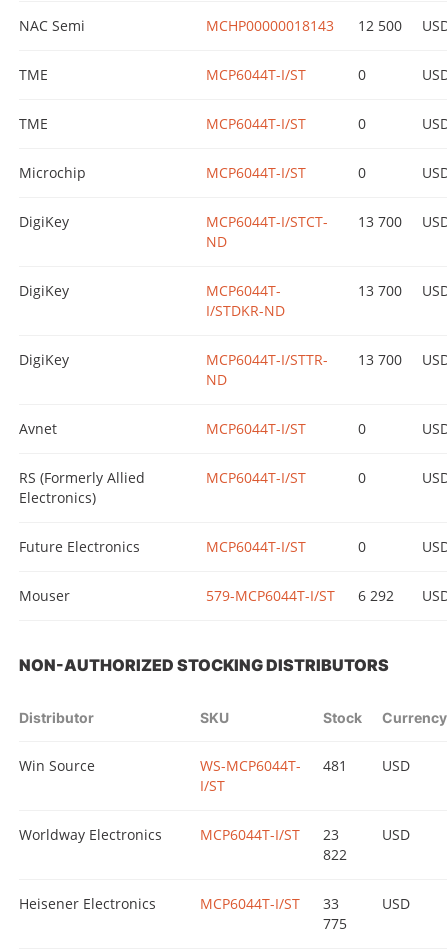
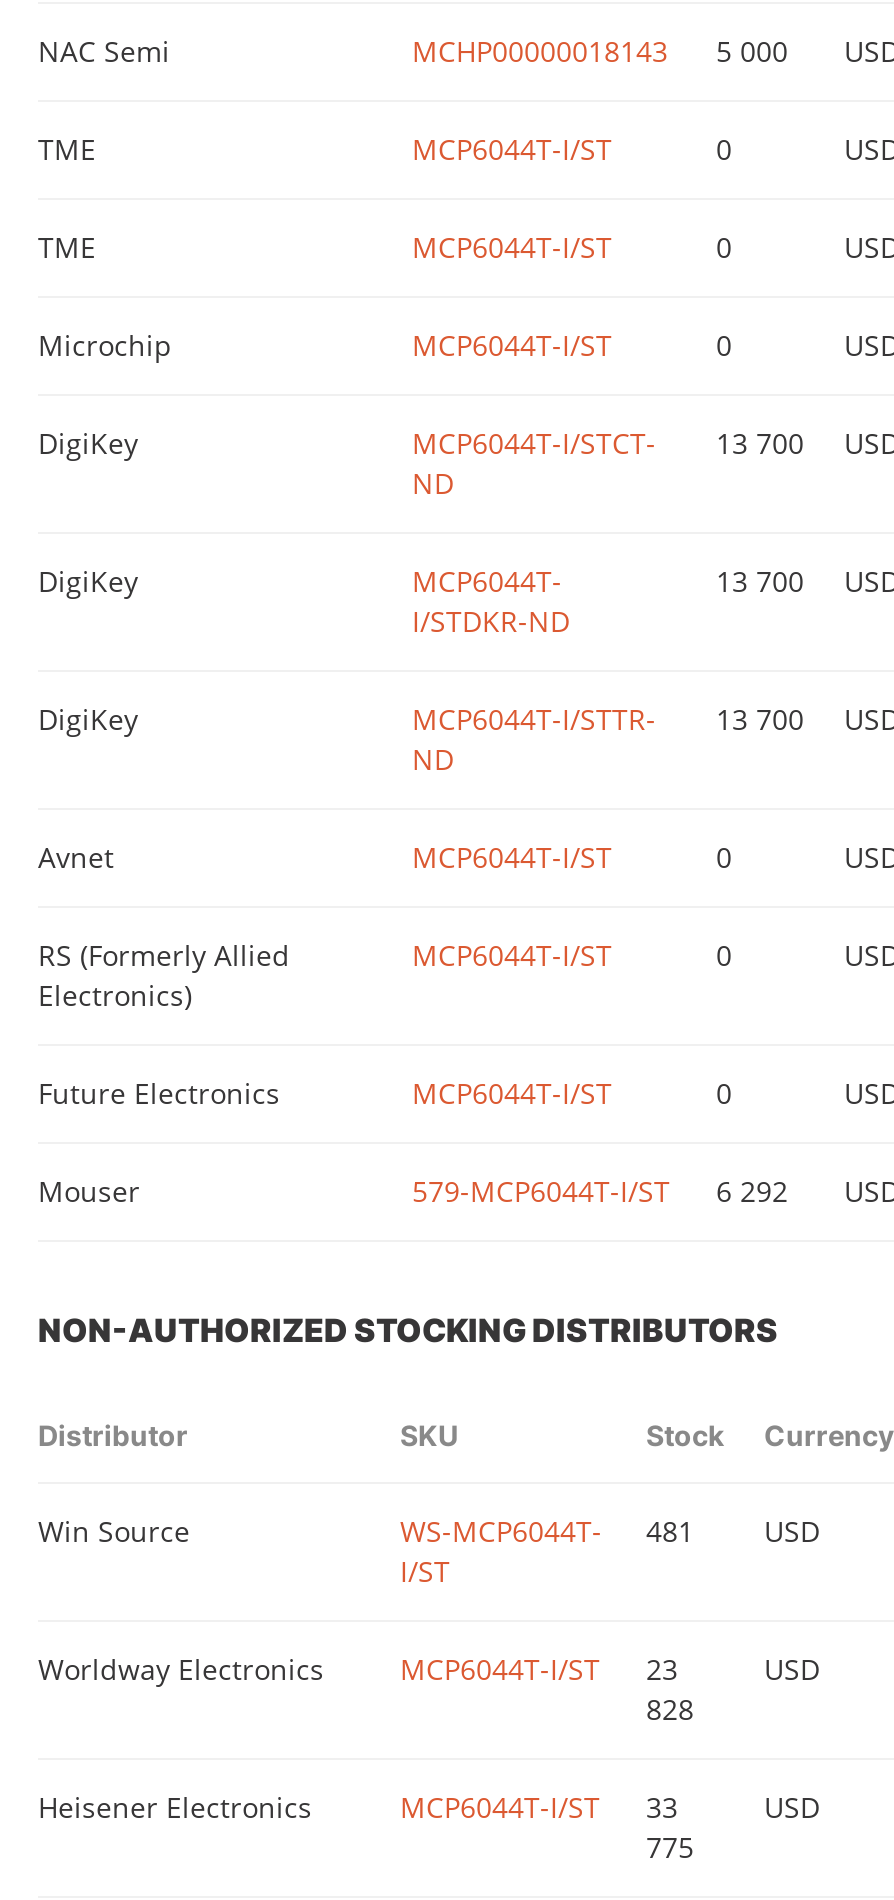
- 12 500
+ 5 000

- 822
+ 828
